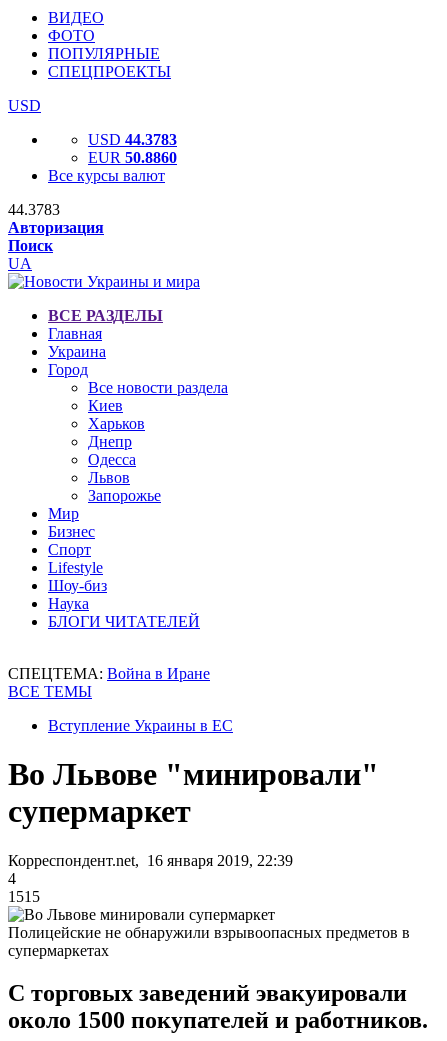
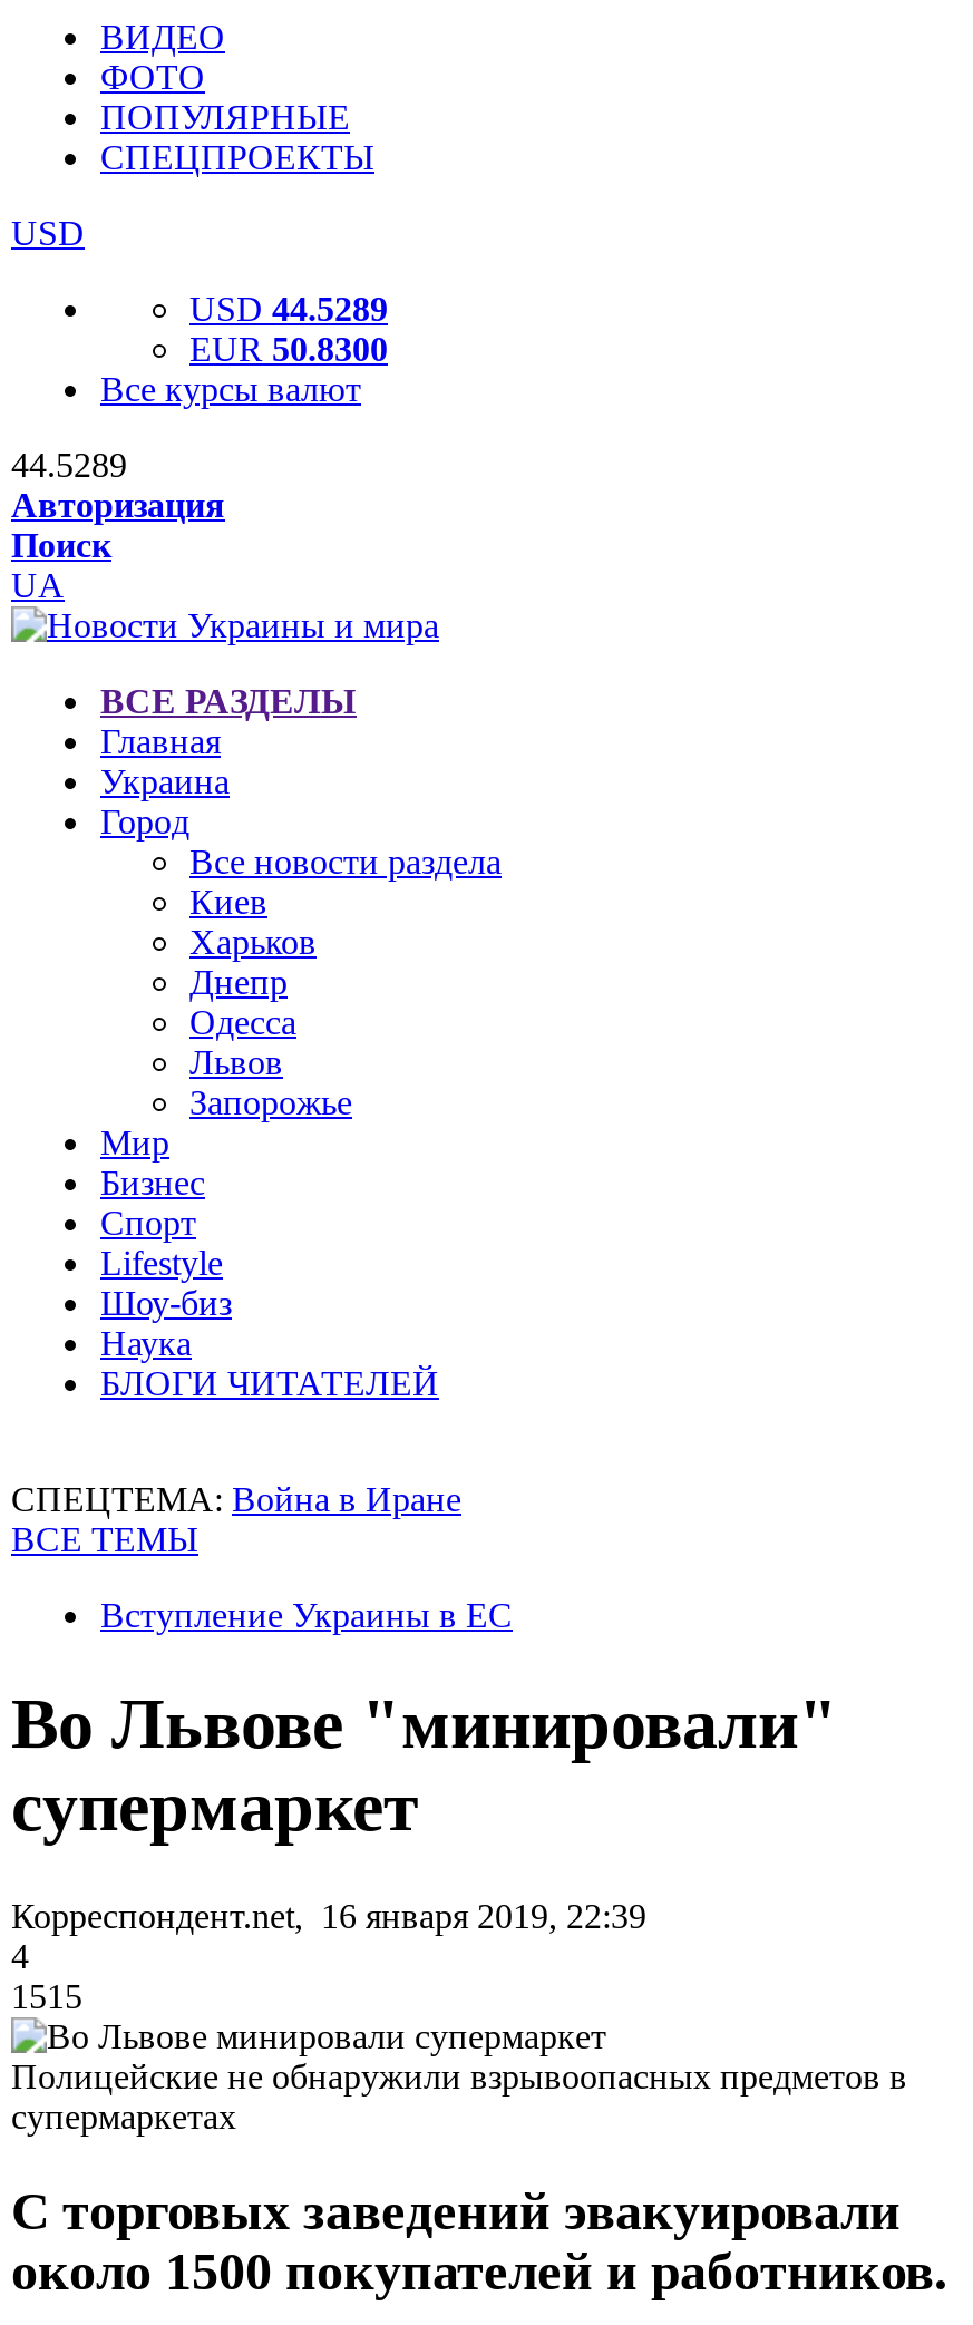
- USD 44.3783
+ USD 44.5289

- EUR 50.8860
+ EUR 50.8300

- 44.3783
+ 44.5289
